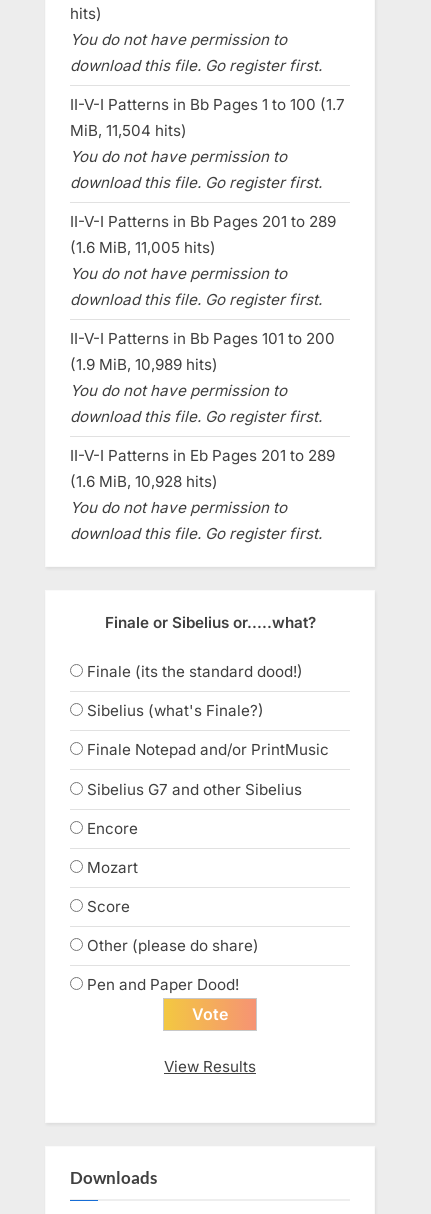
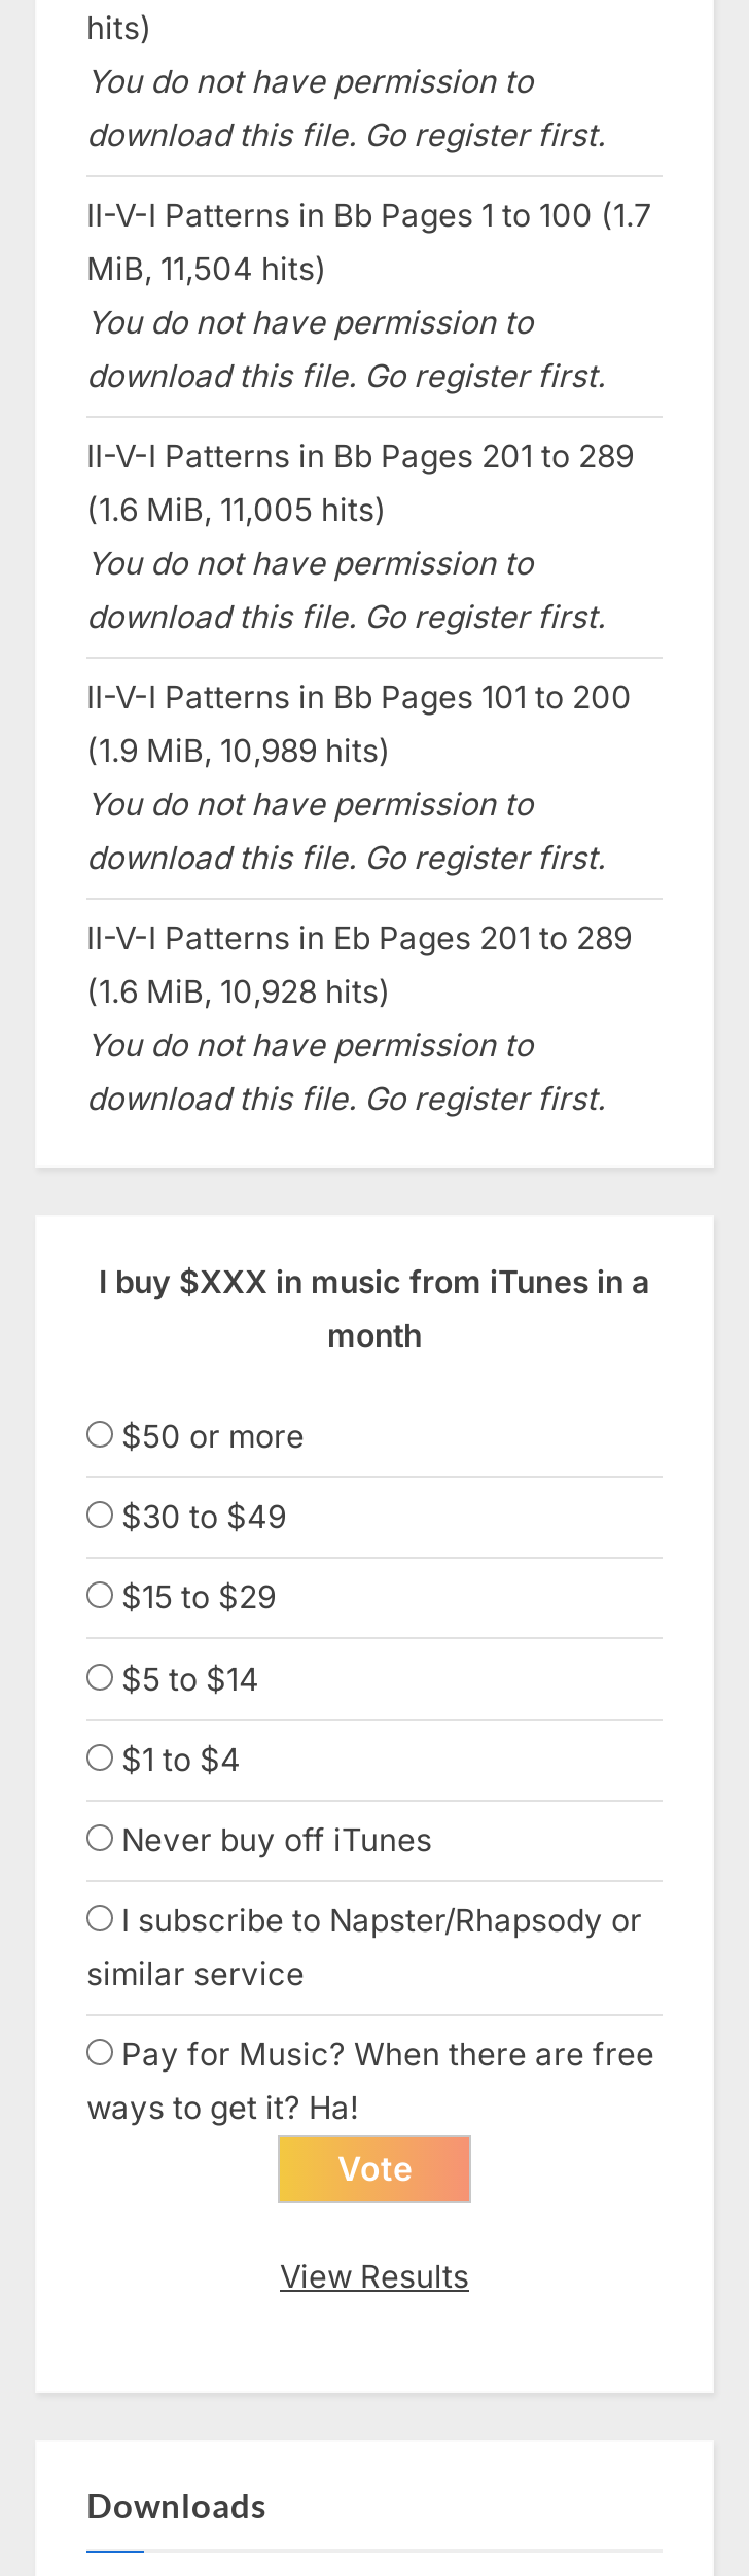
- Finale or Sibelius or.....what?
- Finale (its the standard dood!)
- Sibelius (what's Finale?)
- Finale Notepad and/or PrintMusic
- Sibelius G7 and other Sibelius
- Encore
- Mozart
- Score
- Other (please do share)
- Pen and Paper Dood!
+ I buy $XXX in music from iTunes in a
+ month
+ $50 or more
+ $30 to $49
+ $15 to $29
+ $5 to $14
+ $1 to $4
+ Never buy off iTunes
+ I subscribe to Napster/Rhapsody or
+ similar service
+ Pay for Music? When there are free
+ ways to get it? Ha!
